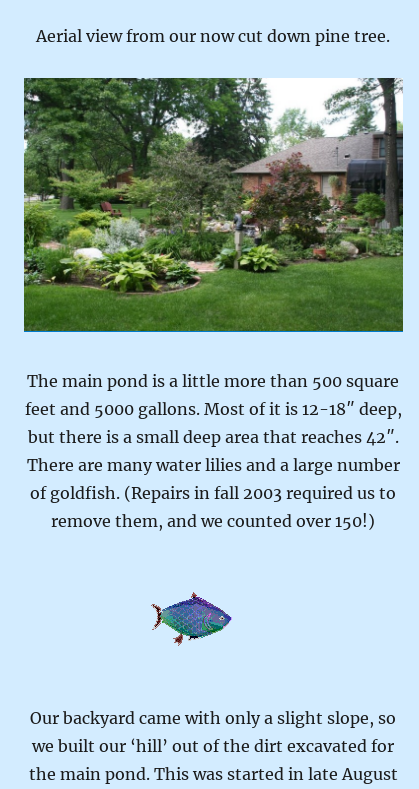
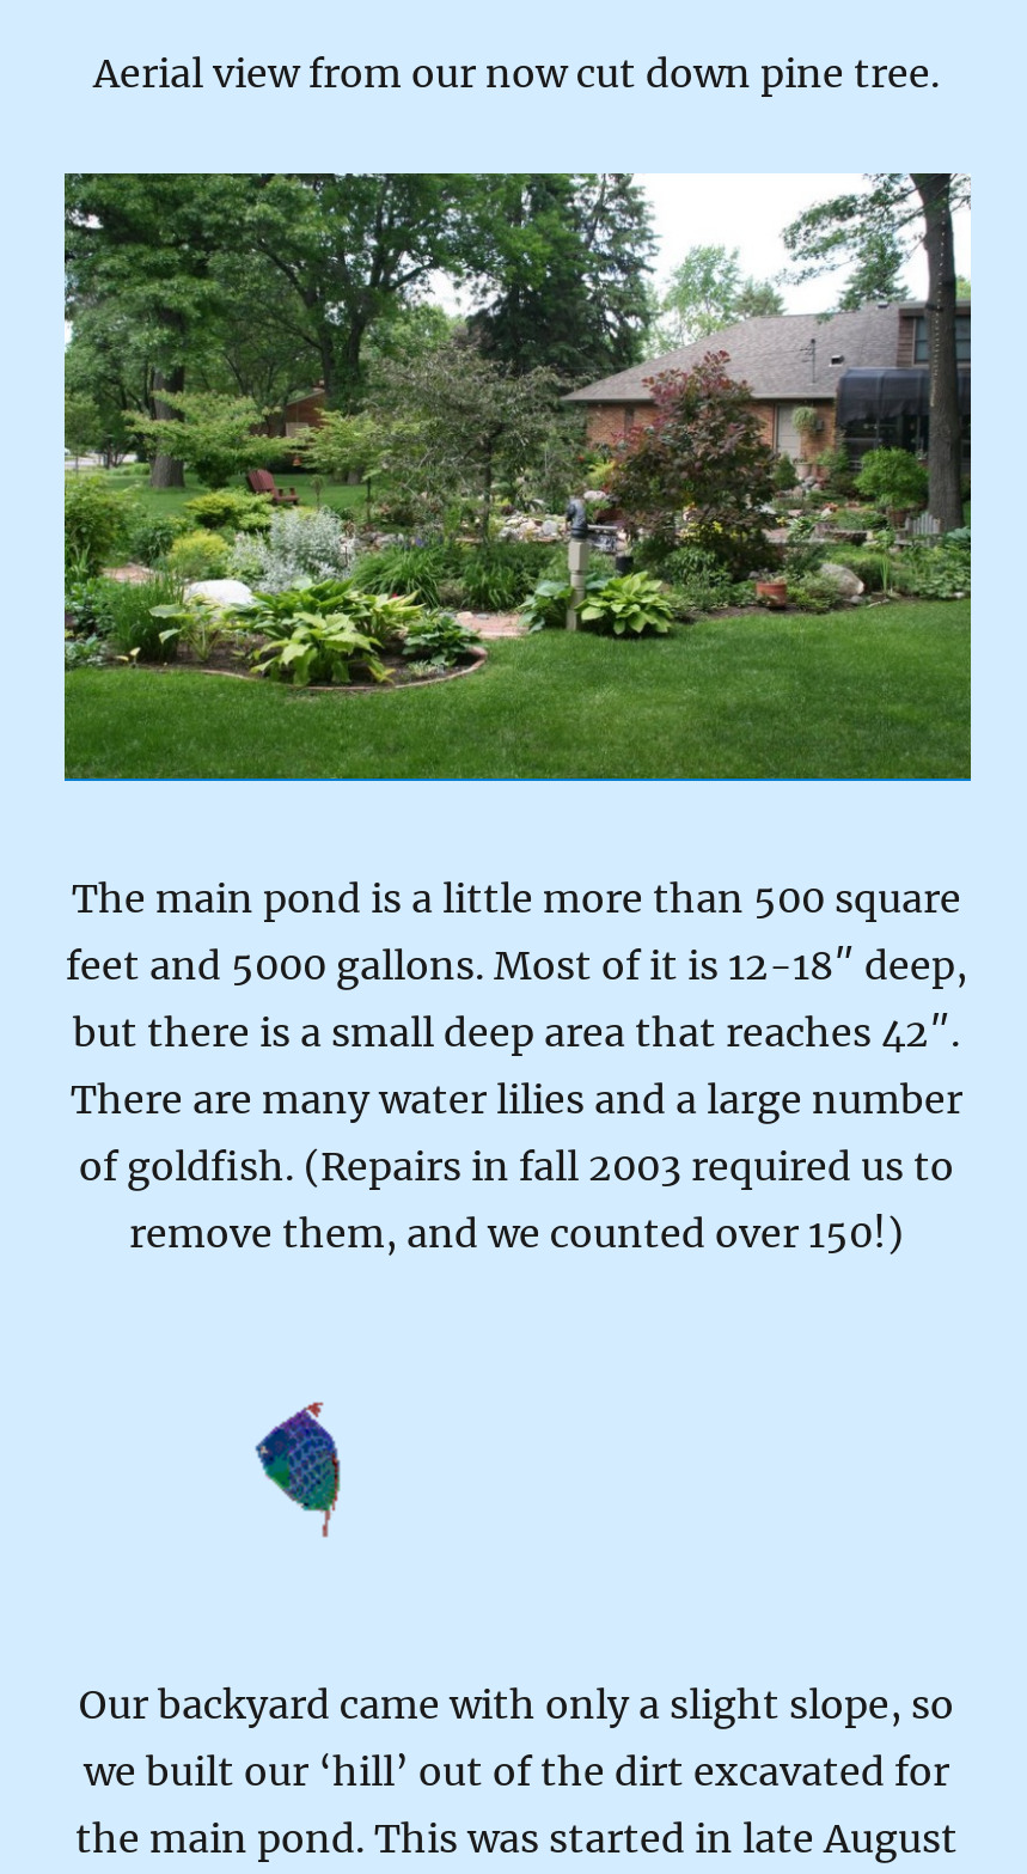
+ [image]

- [image]
